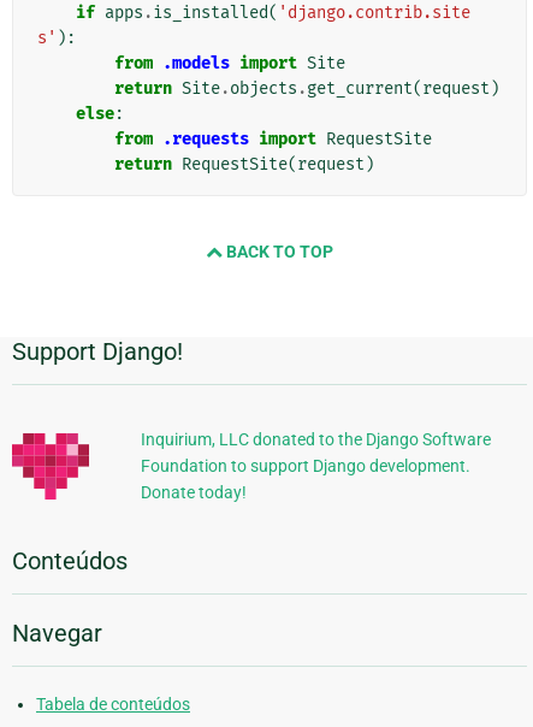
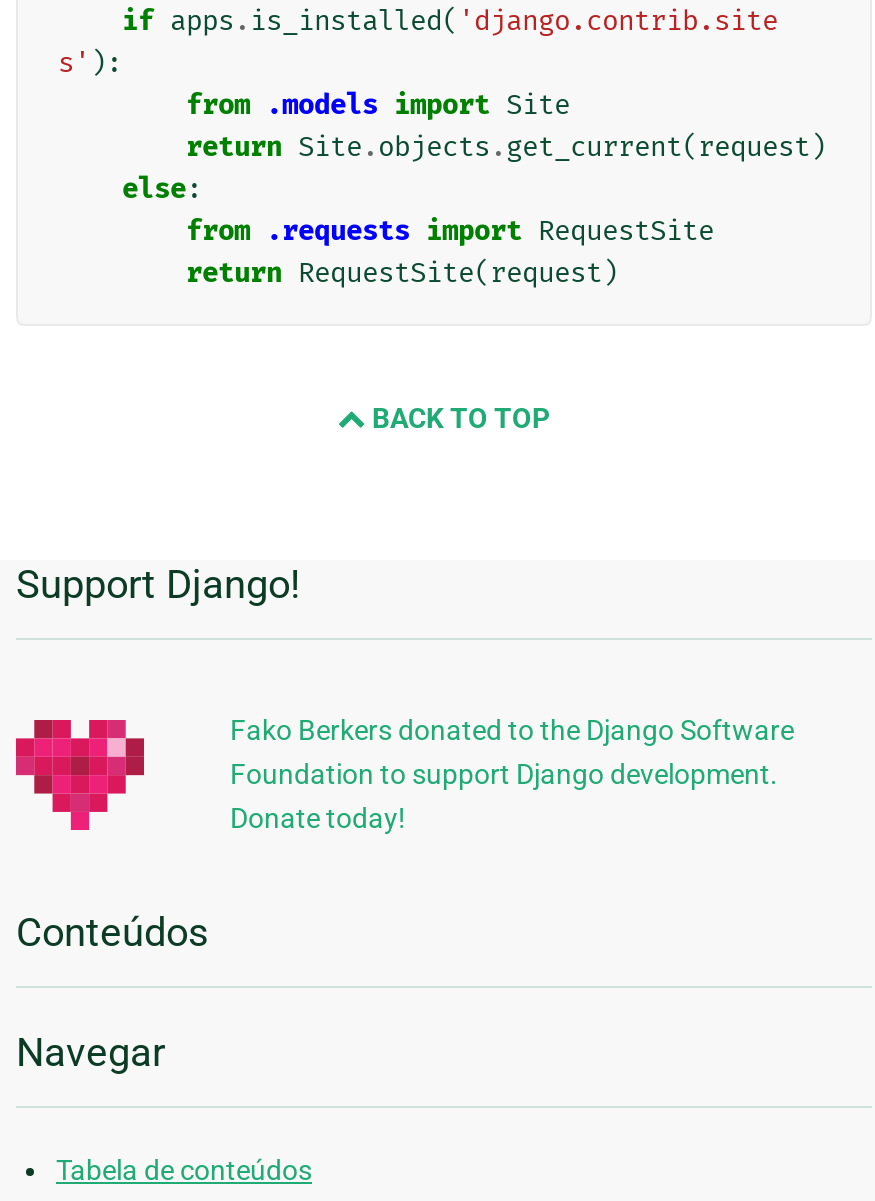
- Inquirium, LLC donated to the Django Software
+ Fako Berkers donated to the Django Software
